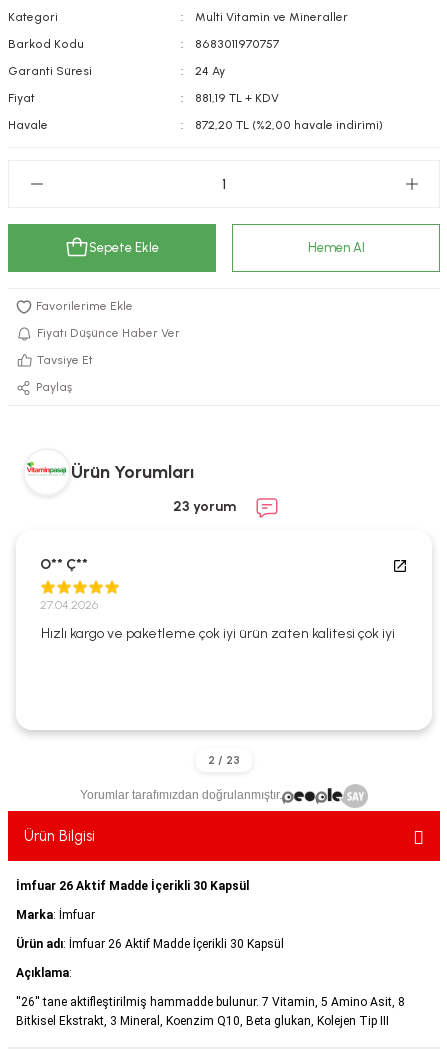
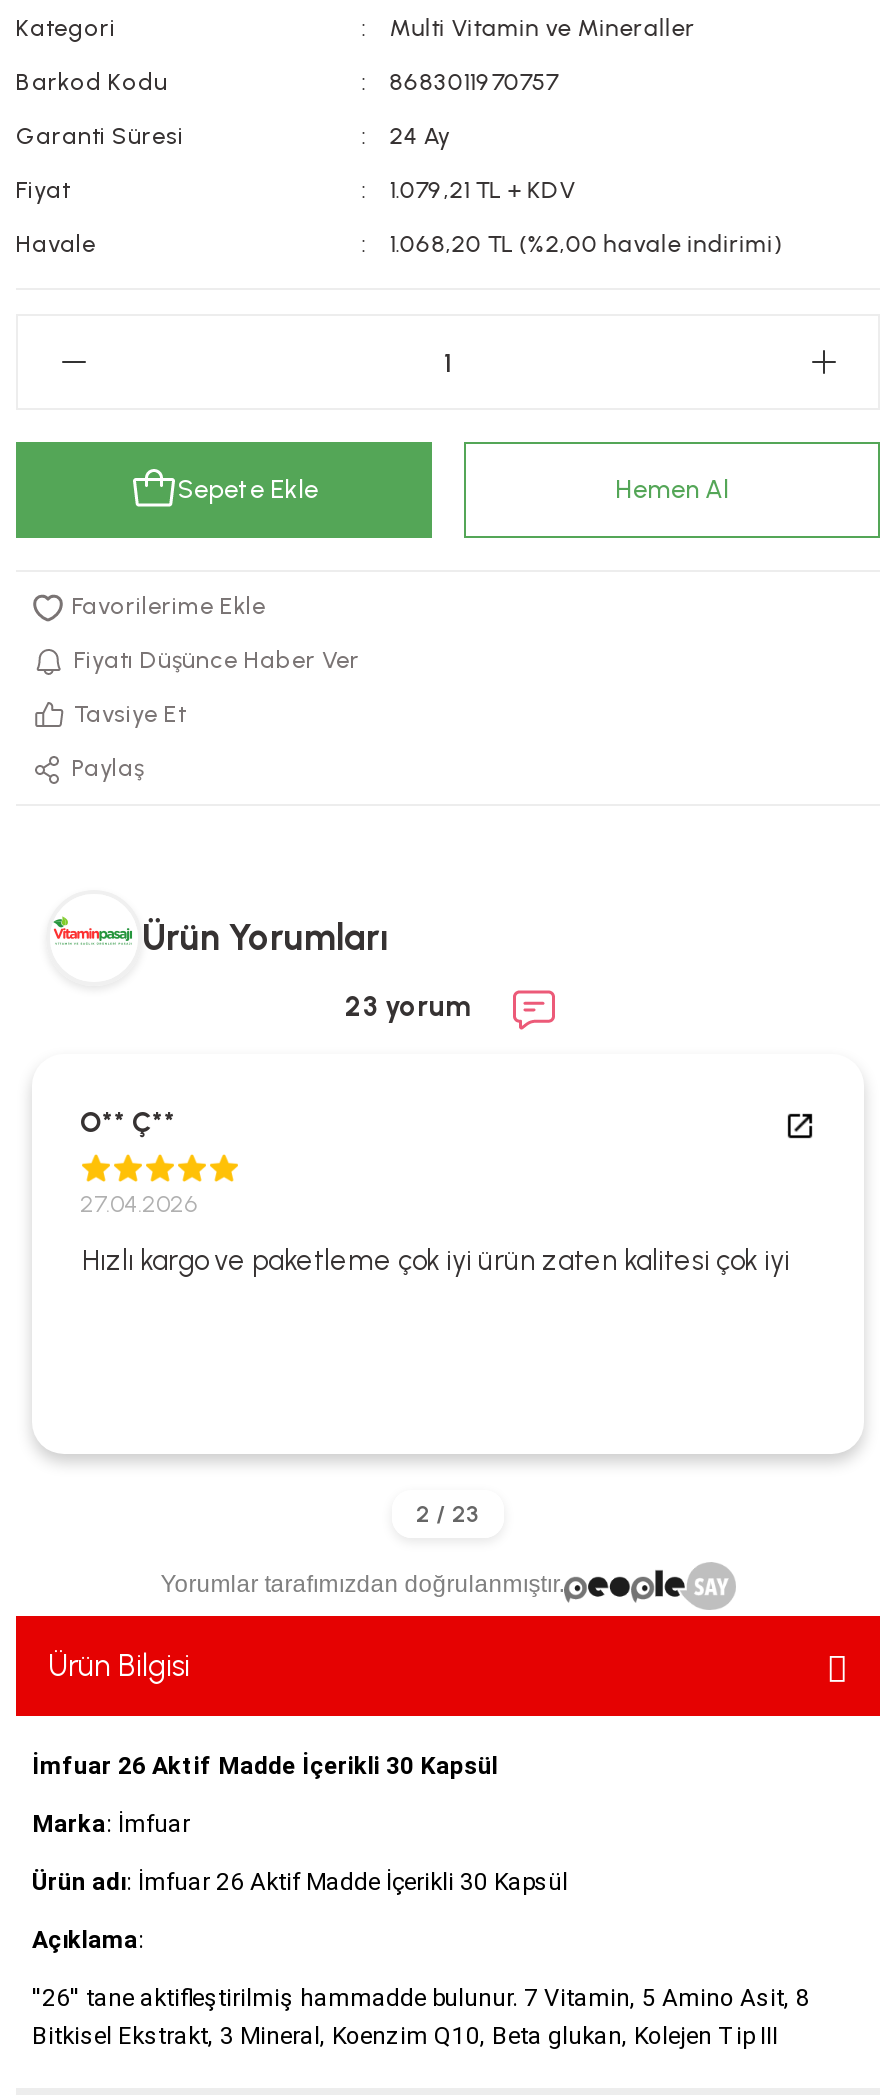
- 881,19 TL + KDV
+ 1.079,21 TL + KDV

- 872,20 TL (%2,00 havale indirimi)
+ 1.068,20 TL (%2,00 havale indirimi)
